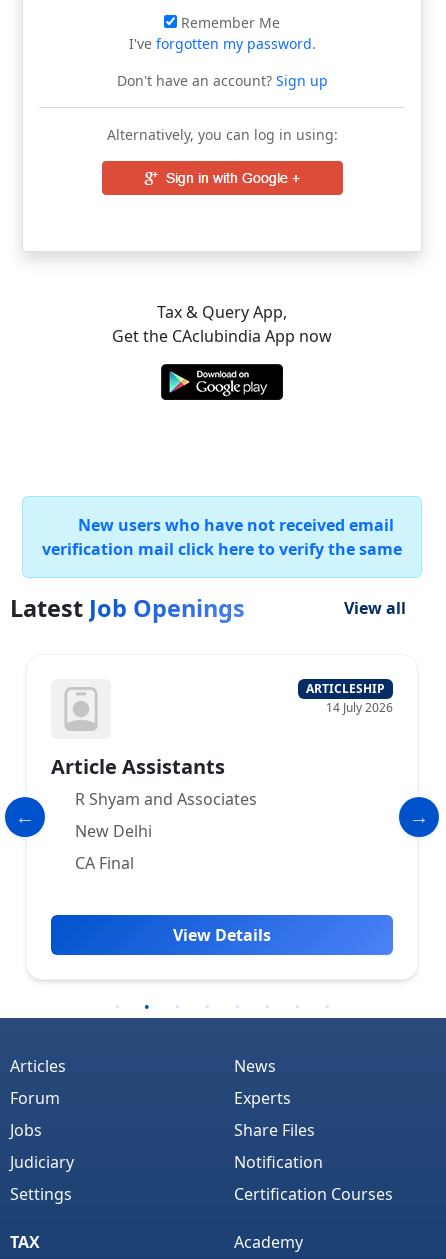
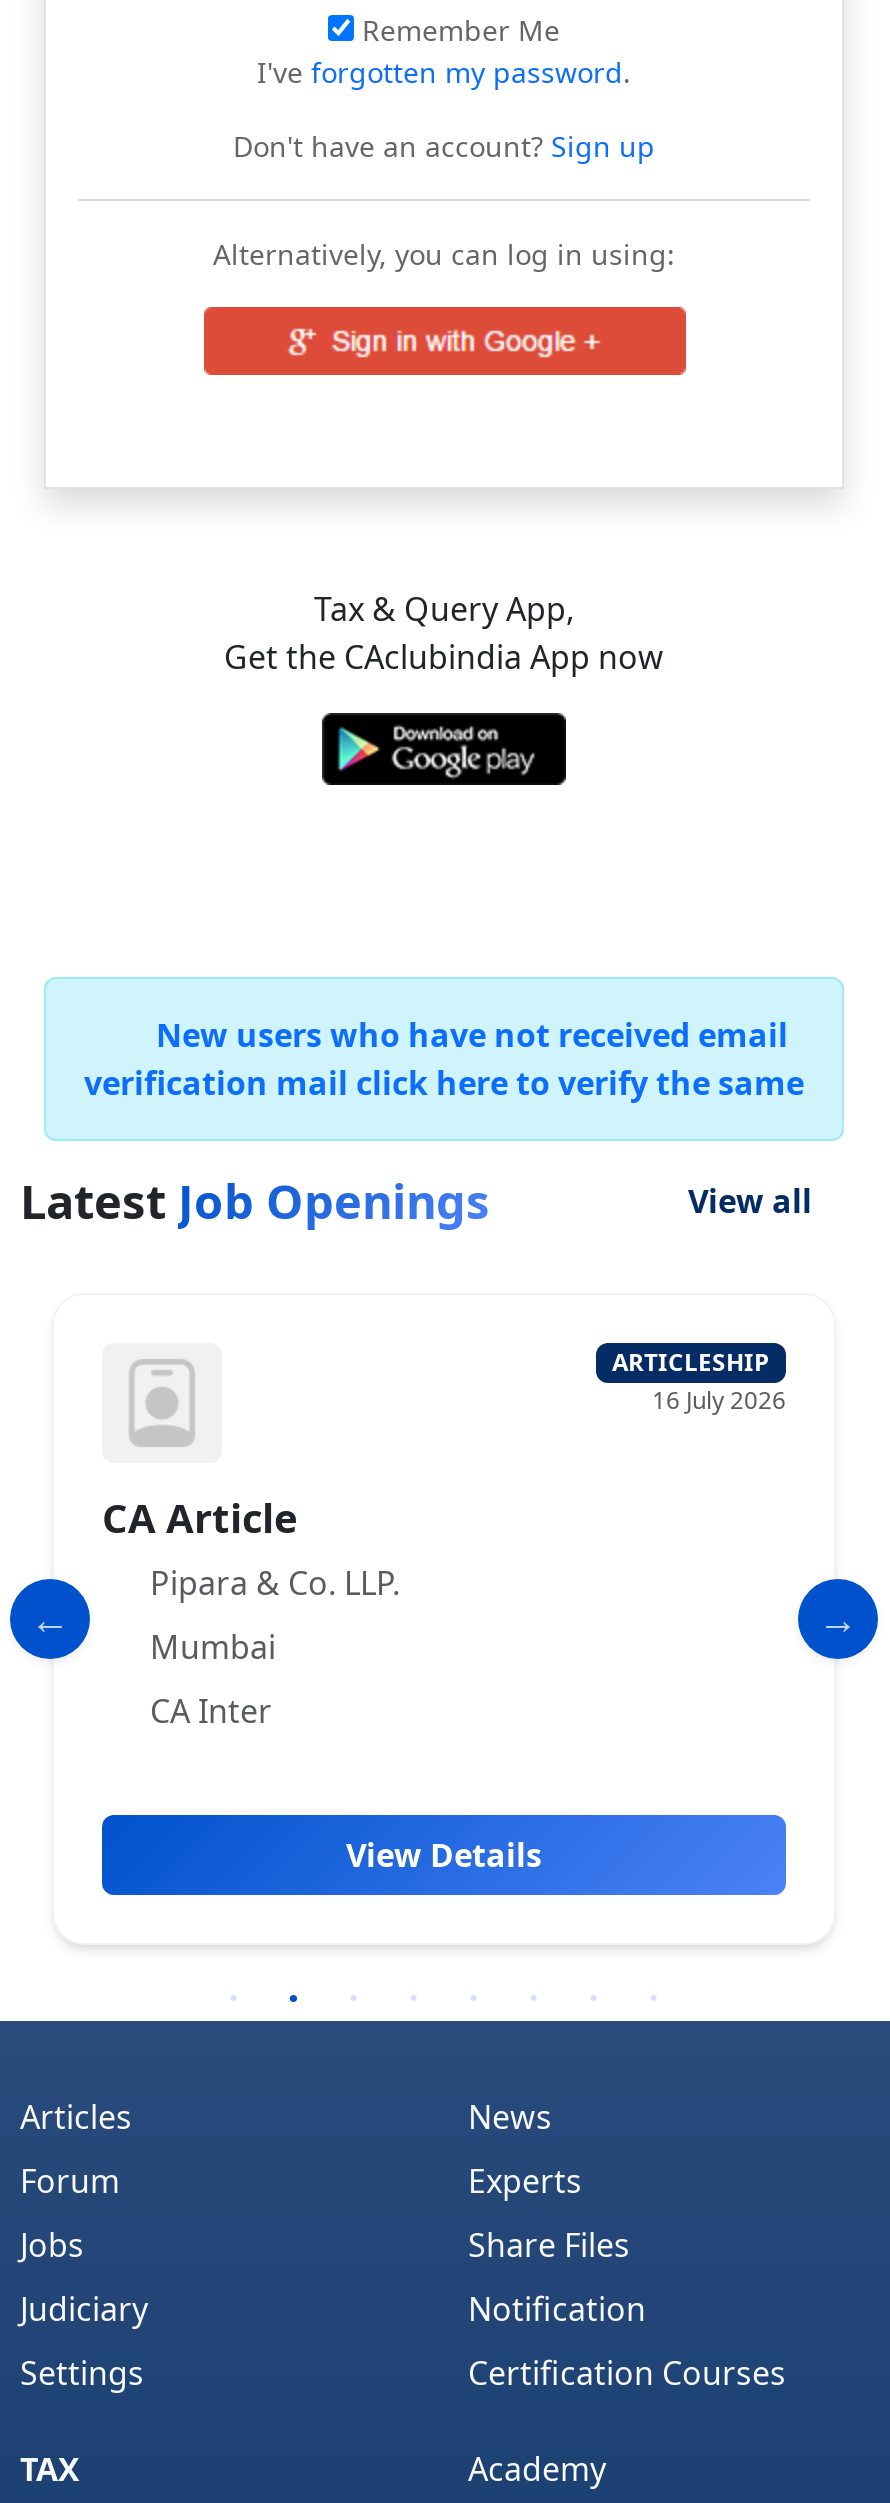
- 14 July 2026
+ 16 July 2026

- Article Assistants
- R Shyam and Associates
+ CA Article
+ Pipara & Co. LLP.

- New Delhi
+ Mumbai

- CA Final
+ CA Inter
